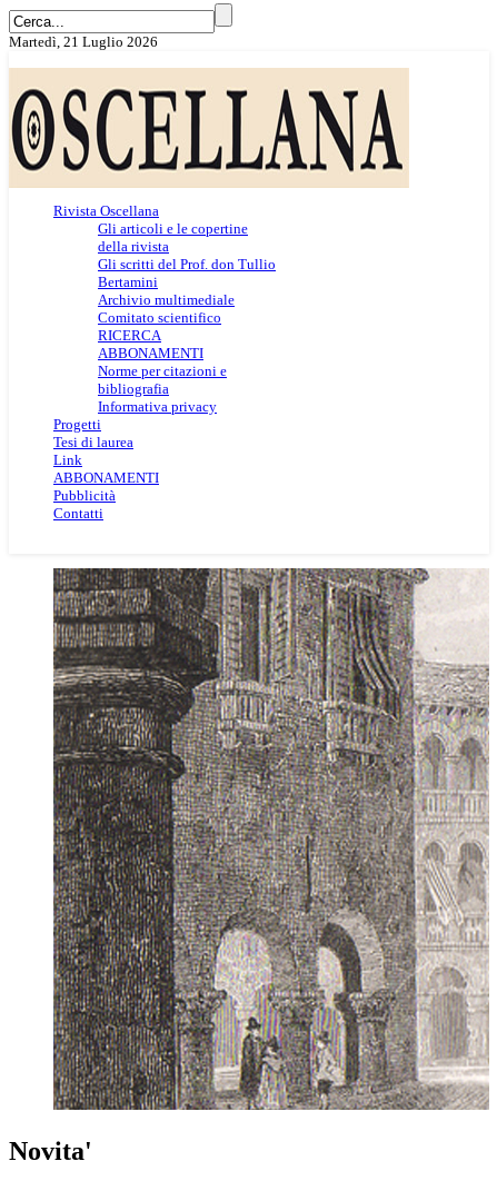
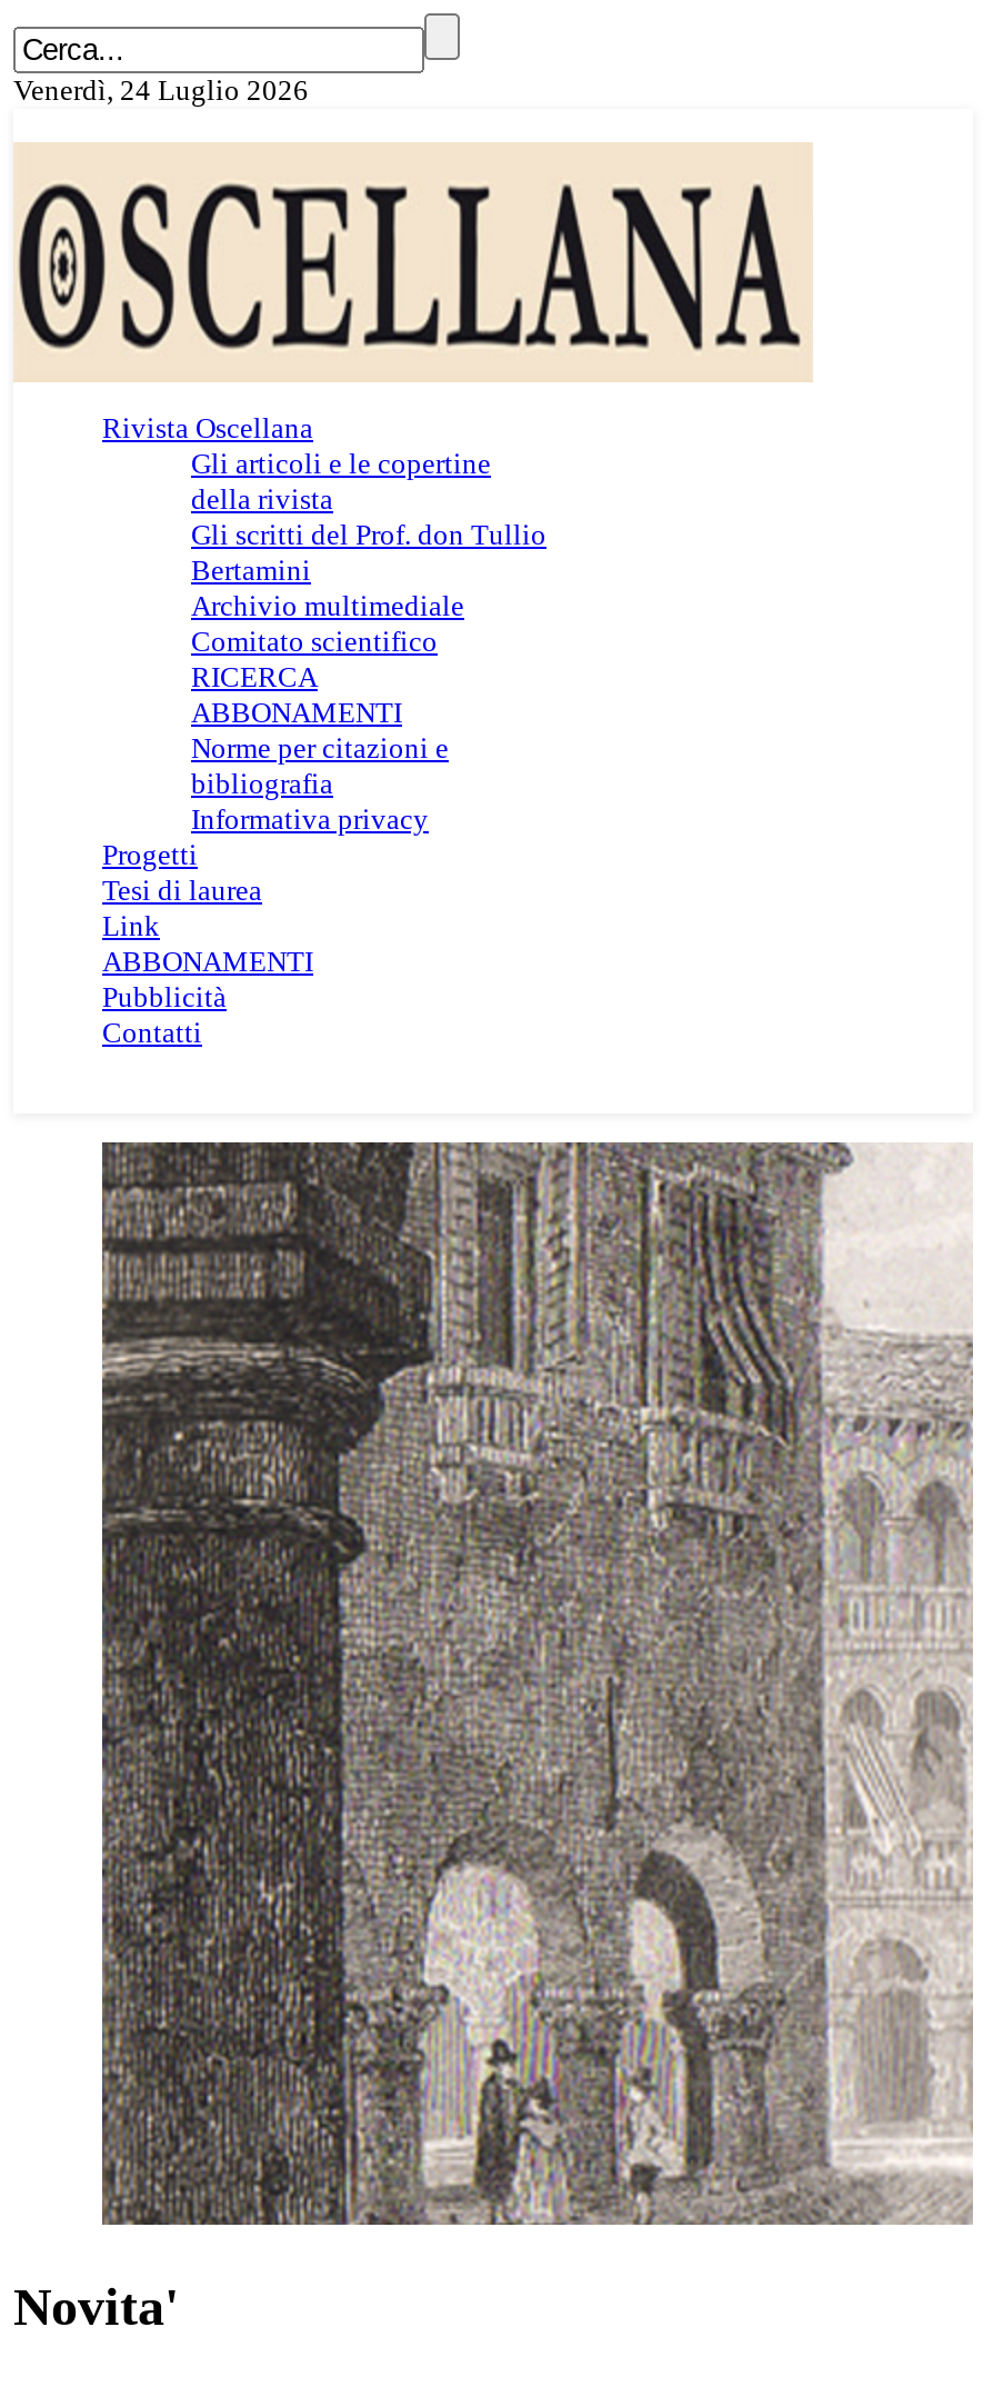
- Martedì, 21 Luglio 2026
+ Venerdì, 24 Luglio 2026
